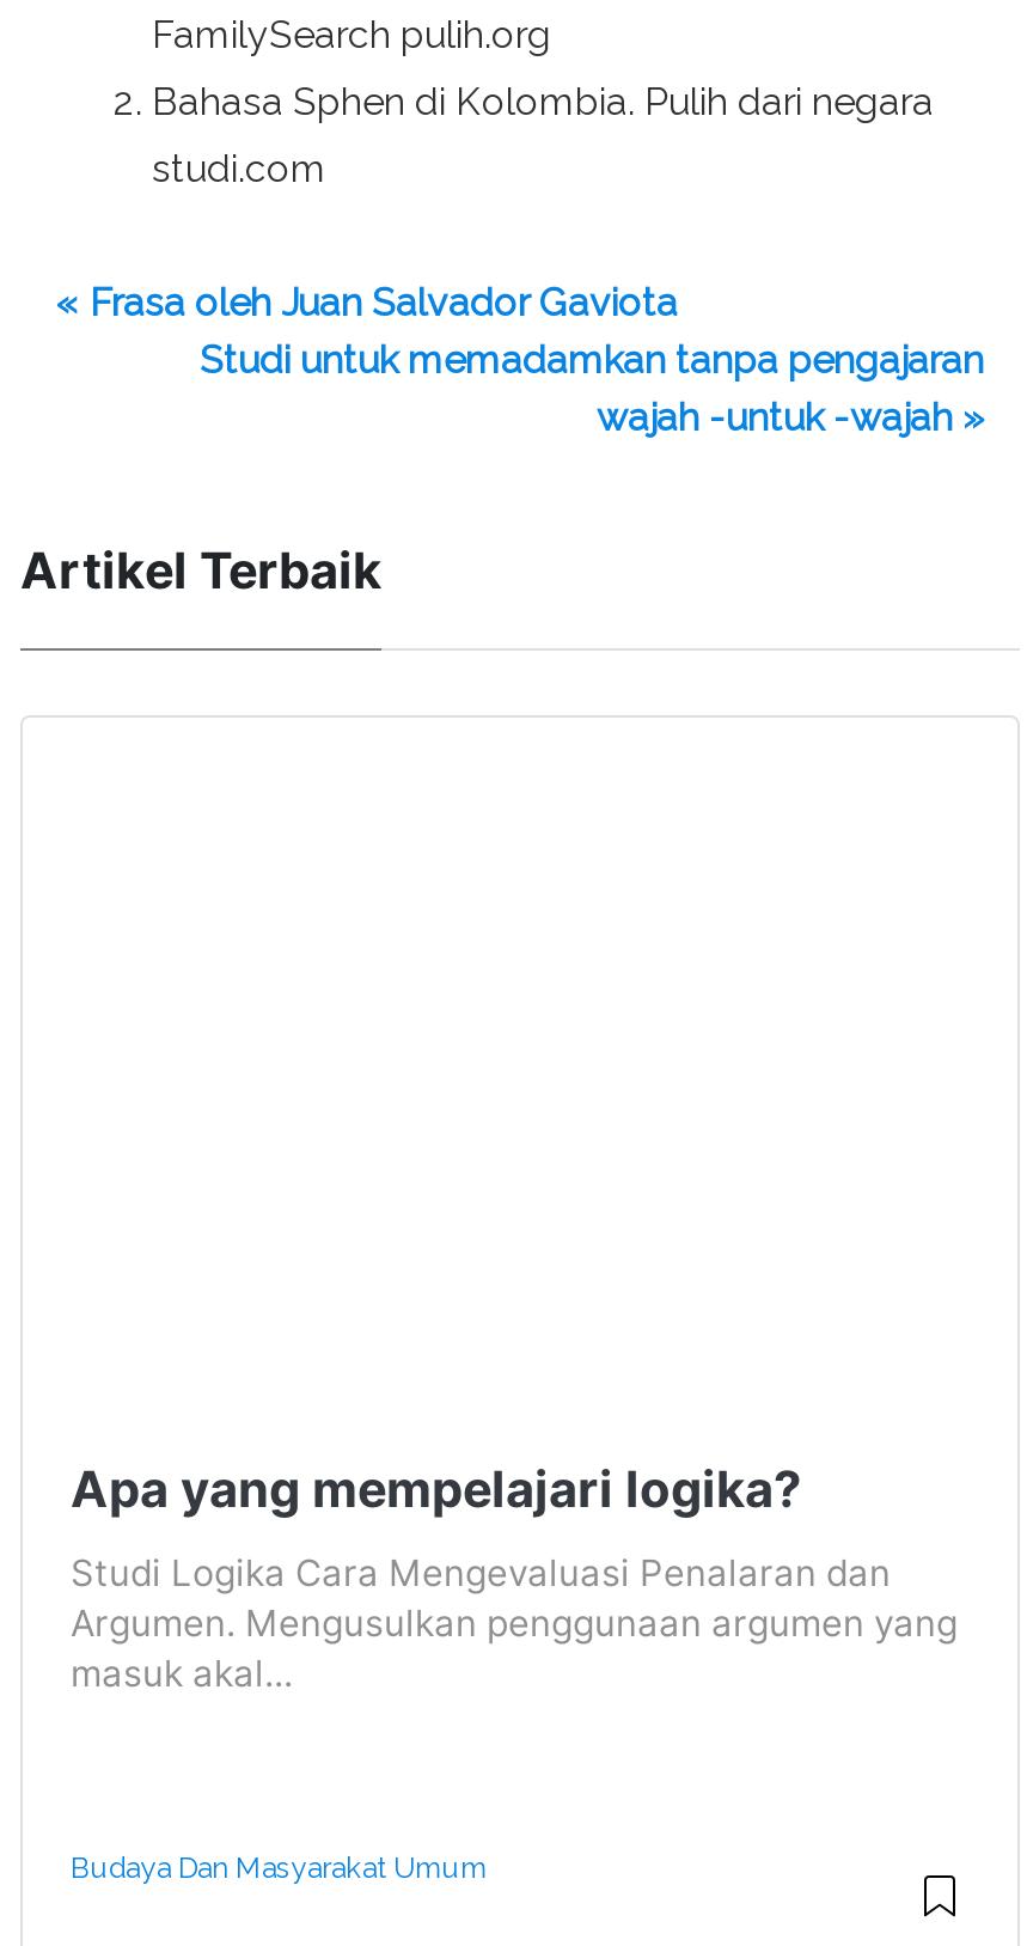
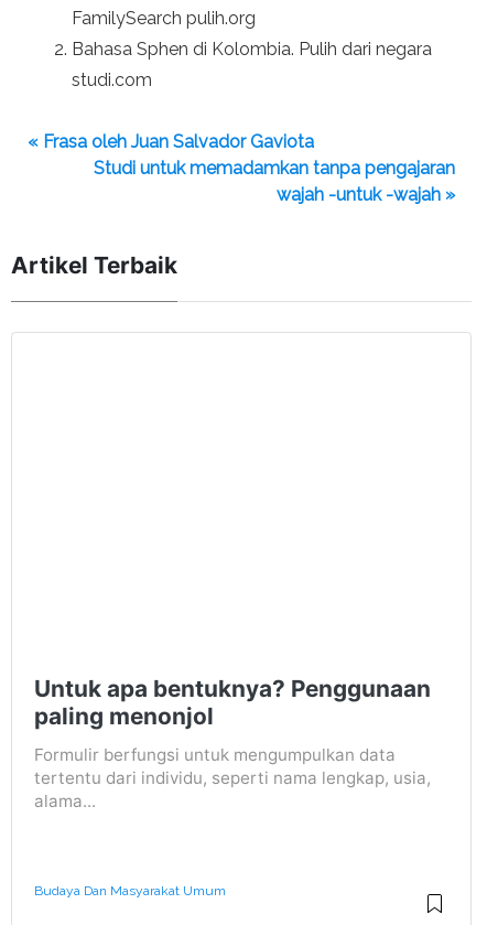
- Apa yang mempelajari logika?
+ Untuk apa bentuknya? Penggunaan
+ paling menonjol

- Studi Logika Cara Mengevaluasi Penalaran dan
- Argumen. Mengusulkan penggunaan argumen yang
- masuk akal...
+ Formulir berfungsi untuk mengumpulkan data
+ tertentu dari individu, seperti nama lengkap, usia,
+ alama...
